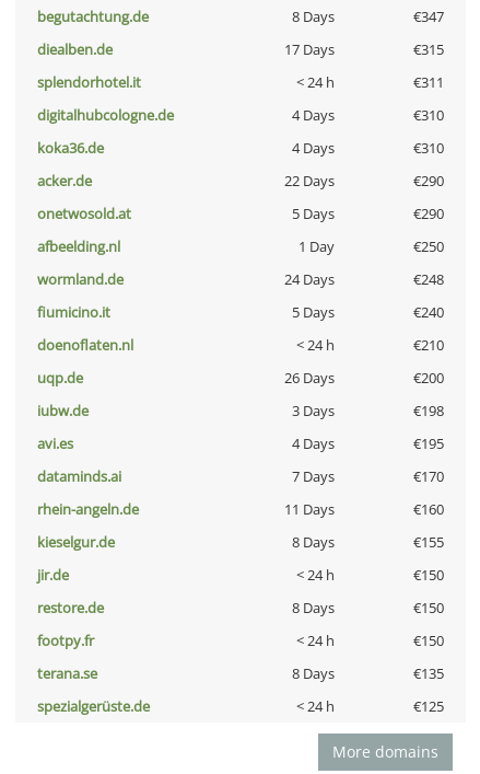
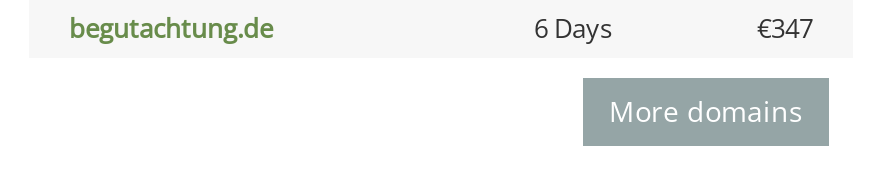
- 8 Days
+ 6 Days

- diealben.de
- 17 Days
- €315
- splendorhotel.it
- < 24 h
- €311
- digitalhubcologne.de
- 4 Days
- €310
- koka36.de
- 4 Days
- €310
- acker.de
- 22 Days
- €290
- onetwosold.at
- 5 Days
- €290
- afbeelding.nl
- 1 Day
- €250
- wormland.de
- 24 Days
- €248
- fiumicino.it
- 5 Days
- €240
- doenoflaten.nl
- < 24 h
- €210
- uqp.de
- 26 Days
- €200
- iubw.de
- 3 Days
- €198
- avi.es
- 4 Days
- €195
- dataminds.ai
- 7 Days
- €170
- rhein-angeln.de
- 11 Days
- €160
- kieselgur.de
- 8 Days
- €155
- jir.de
- < 24 h
- €150
- restore.de
- 8 Days
- €150
- footpy.fr
- < 24 h
- €150
- terana.se
- 8 Days
- €135
- spezialgerüste.de
- < 24 h
- €125
